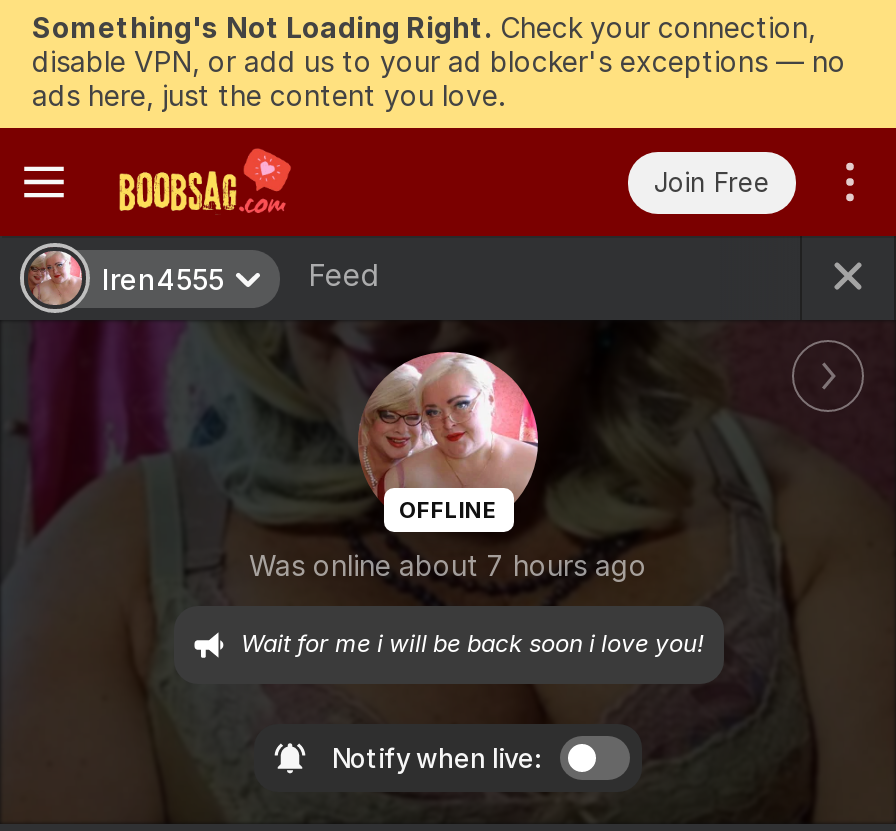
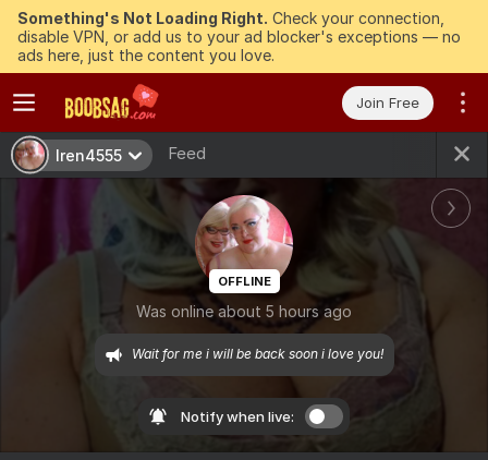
- Was online about 7 hours ago
+ Was online about 5 hours ago
